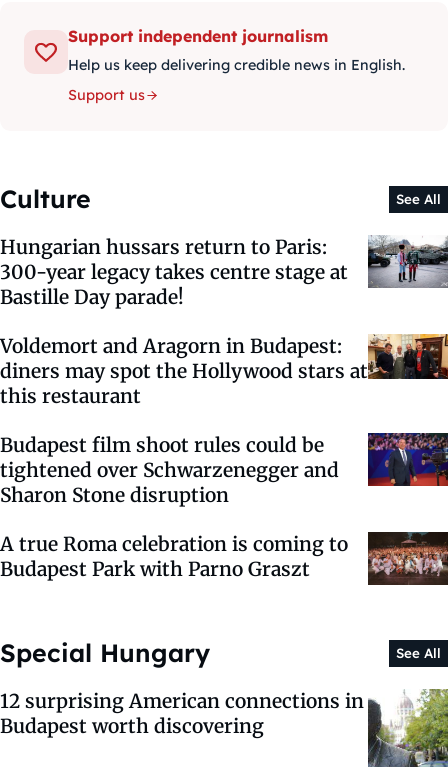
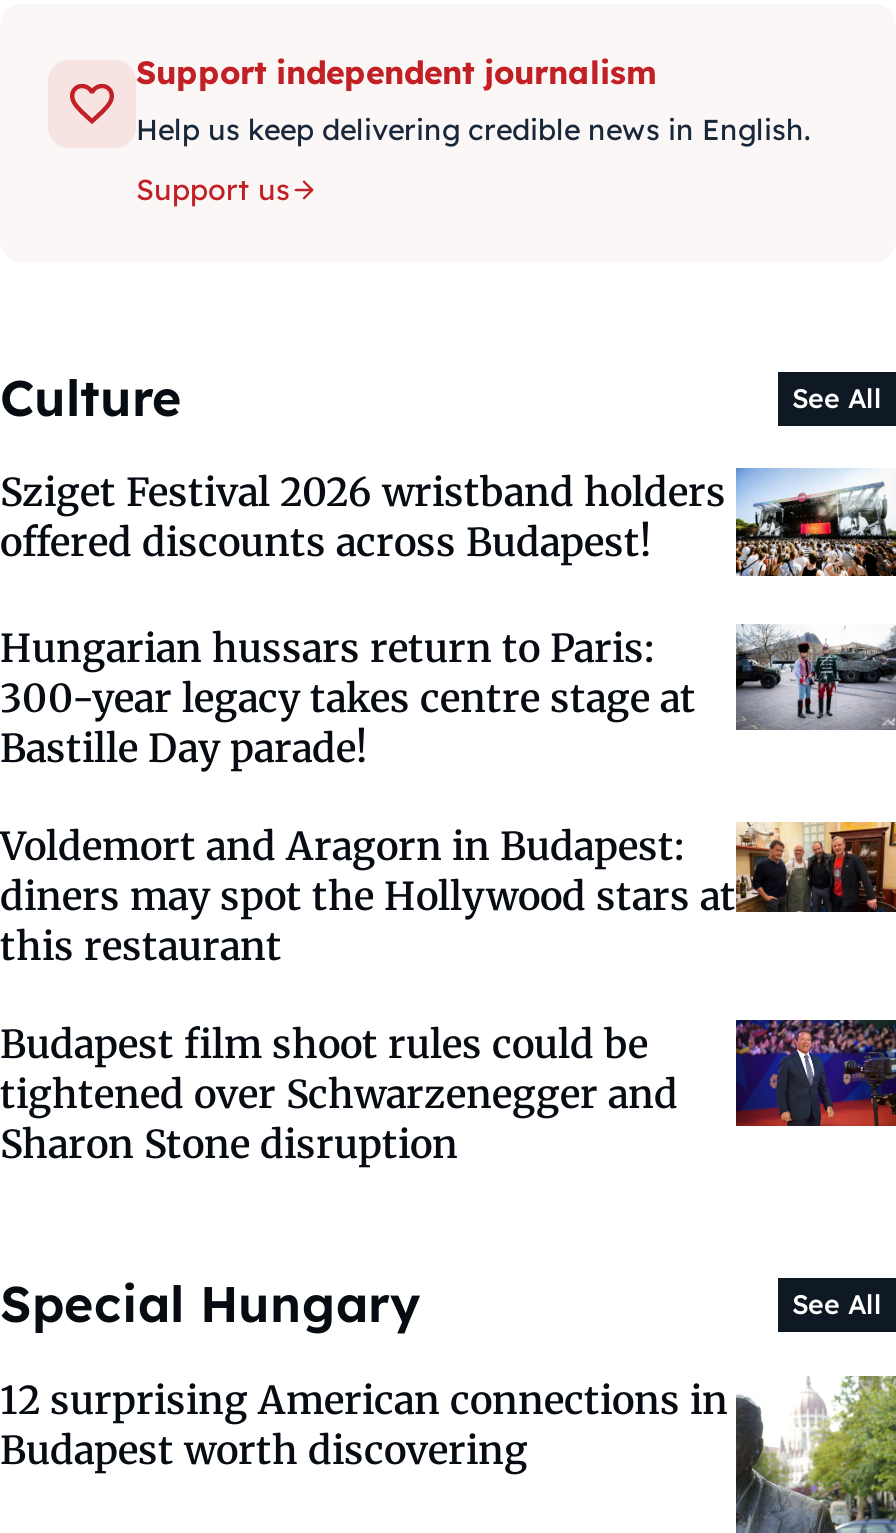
+ [image]
+ Sziget Festival 2026 wristband holders
+ offered discounts across Budapest!

moved down: [image] | Hungarian hussars return to Paris: | 300-year legacy takes centre stage at | ... | tightened over Schwarzenegger and | Sharon Stone disruption

- [image]
- A true Roma celebration is coming to
- Budapest Park with Parno Graszt
